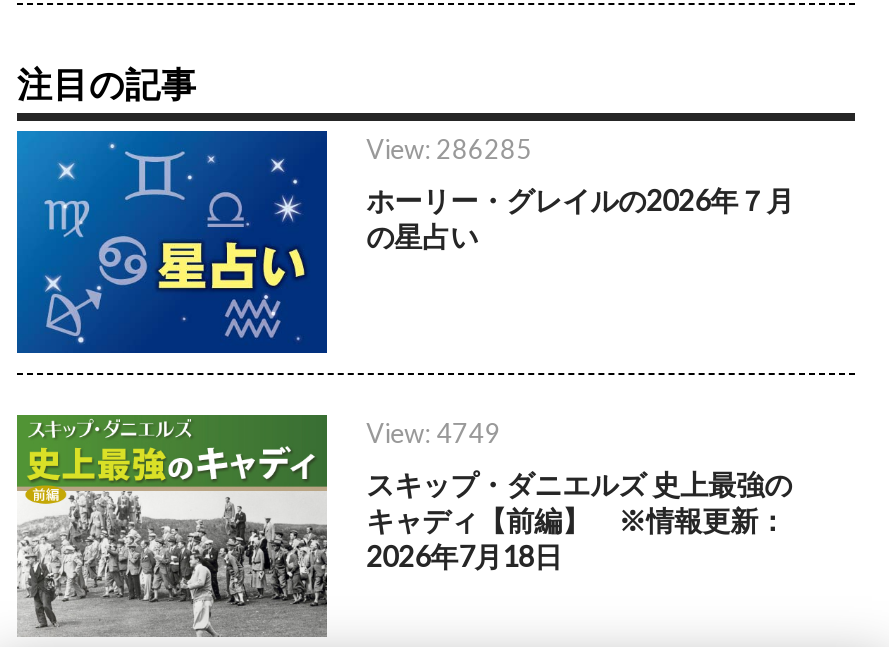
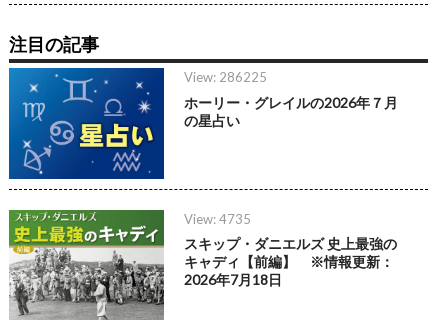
- View: 286285
+ View: 286225

- View: 4749
+ View: 4735
